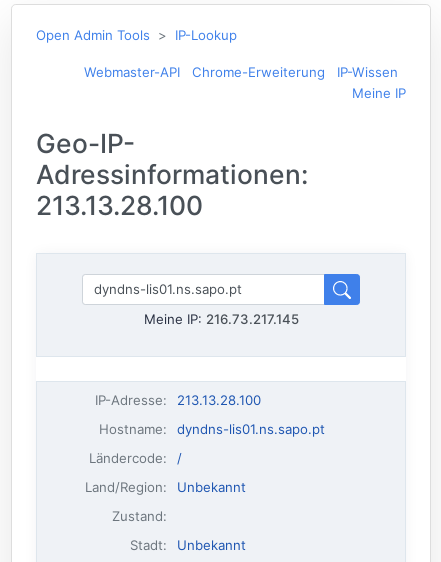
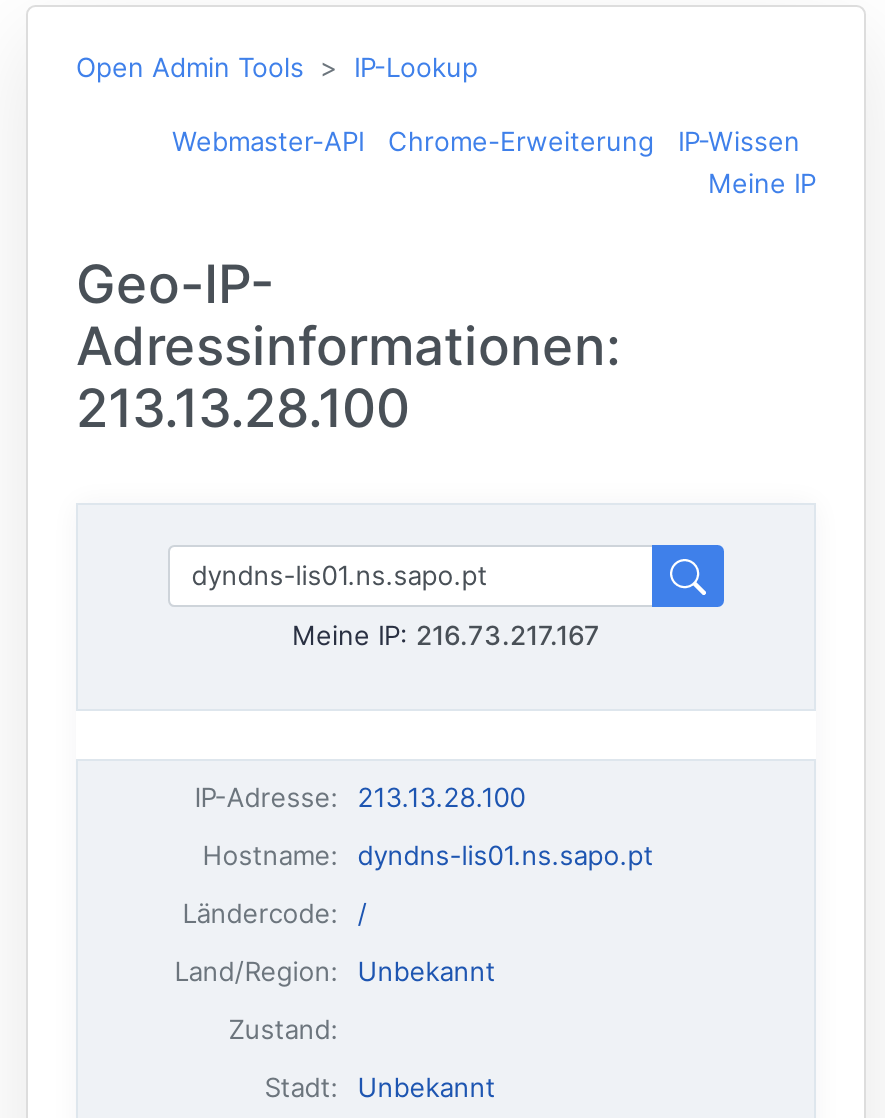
- Meine IP: 216.73.217.145
+ Meine IP: 216.73.217.167
